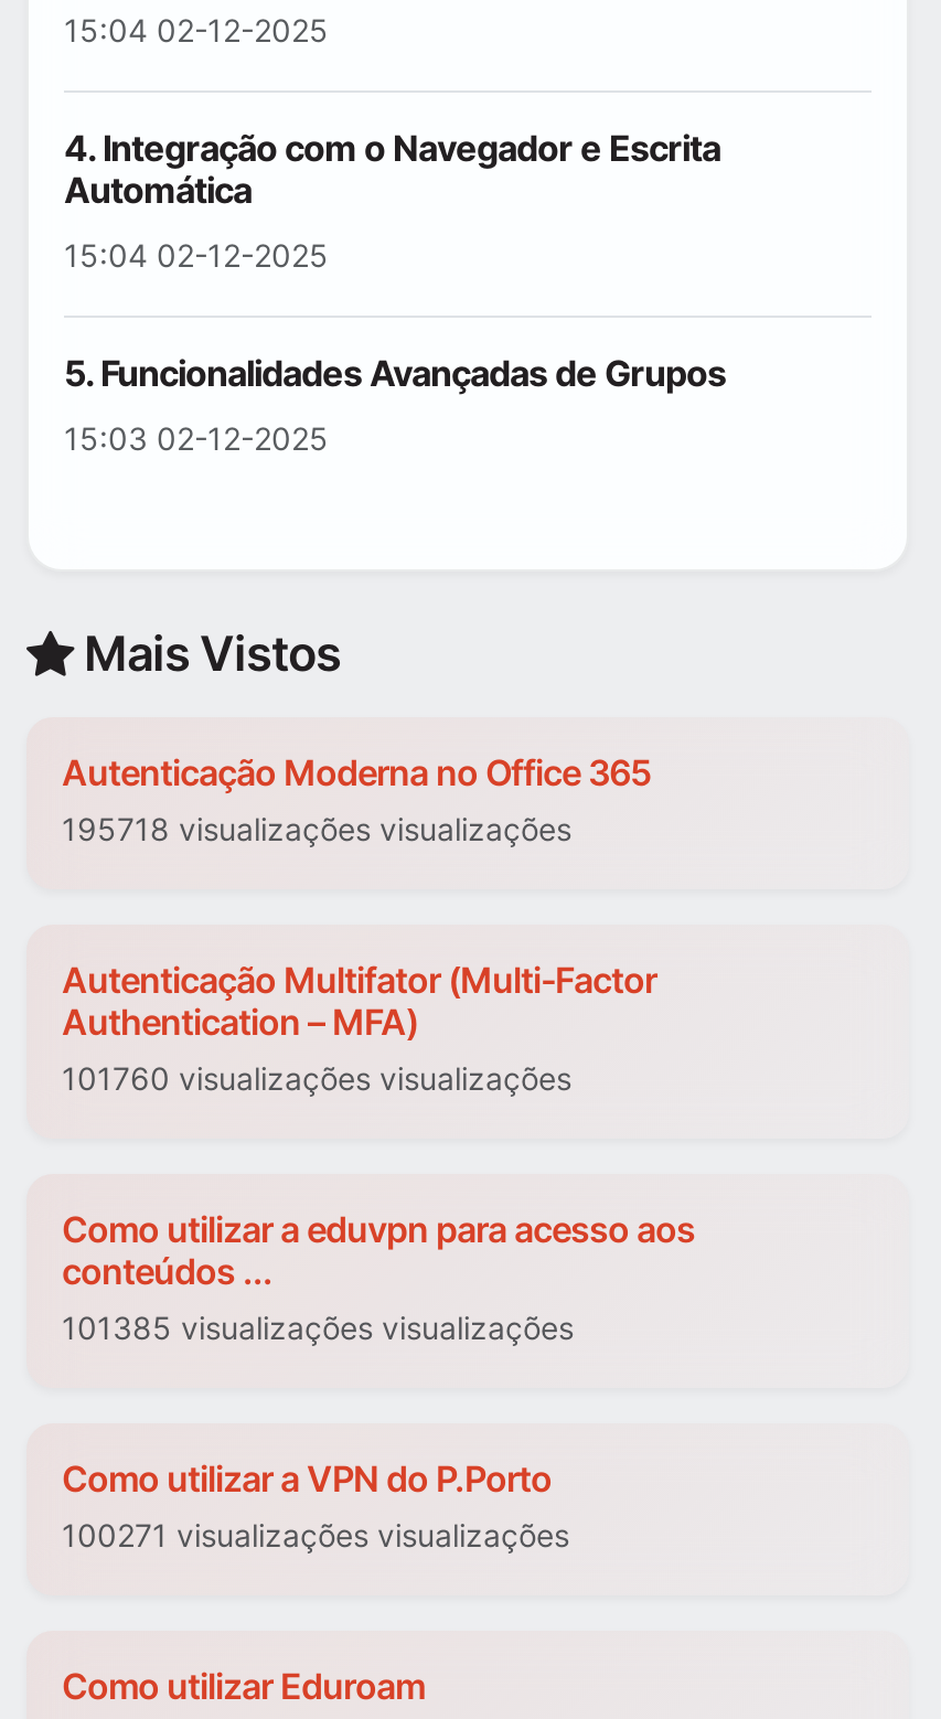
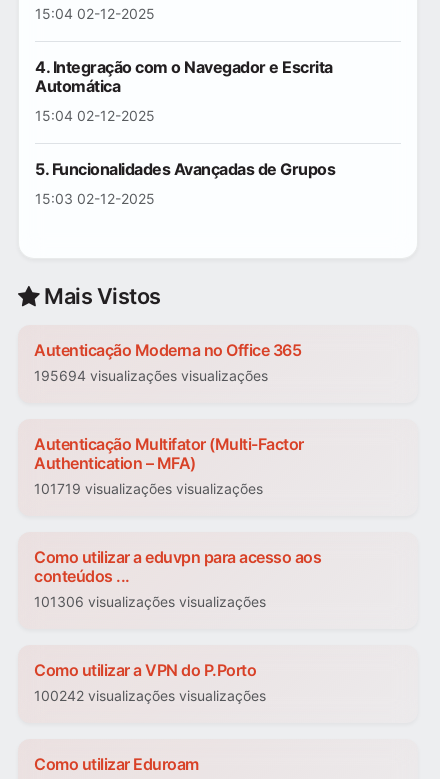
- 195718 visualizações visualizações
+ 195694 visualizações visualizações

- 101760 visualizações visualizações
+ 101719 visualizações visualizações

- 101385 visualizações visualizações
+ 101306 visualizações visualizações

- 100271 visualizações visualizações
+ 100242 visualizações visualizações
